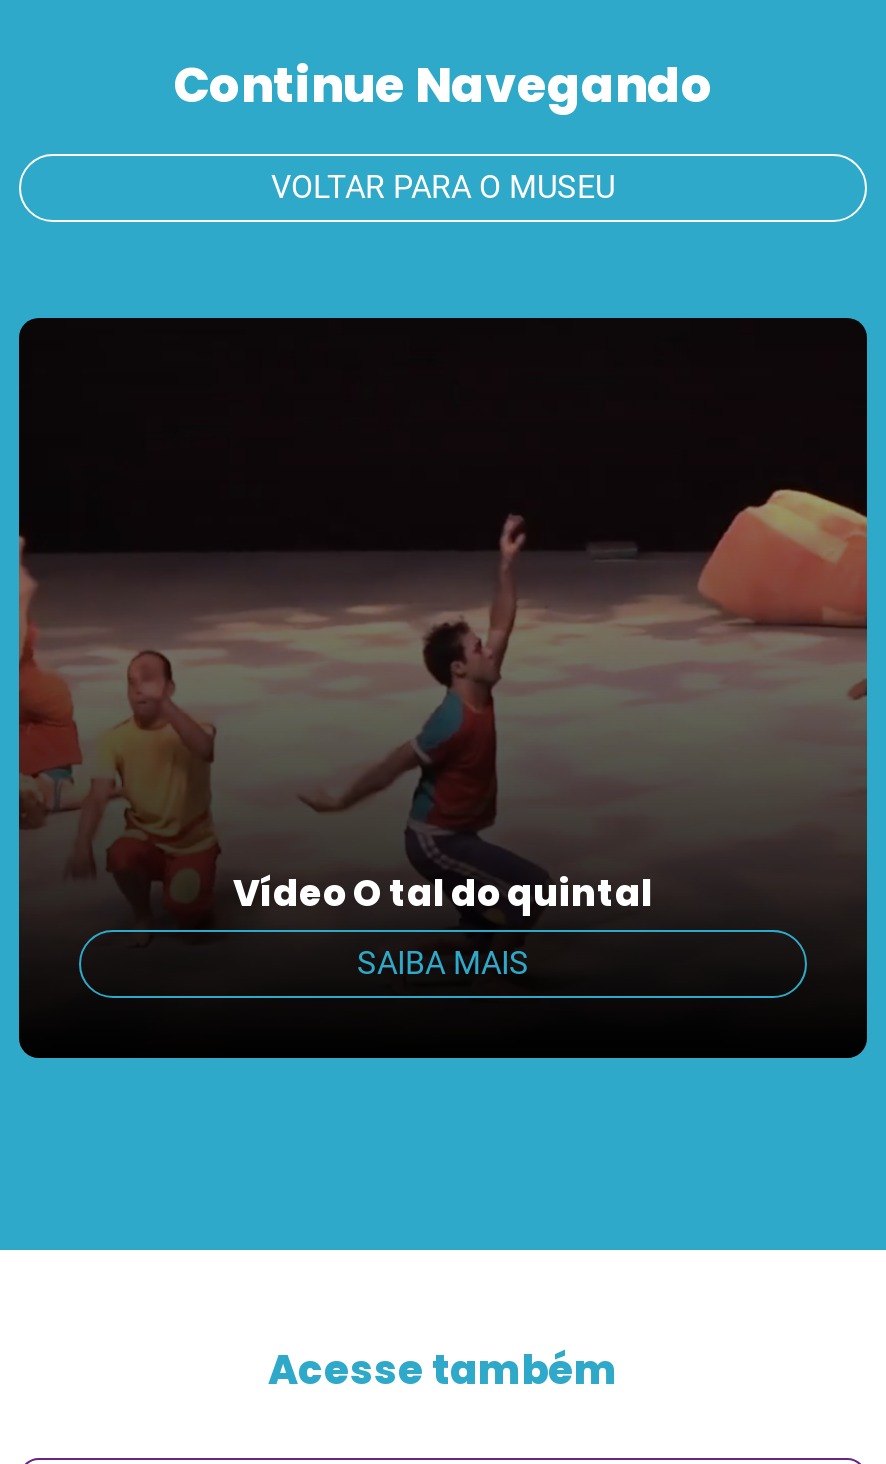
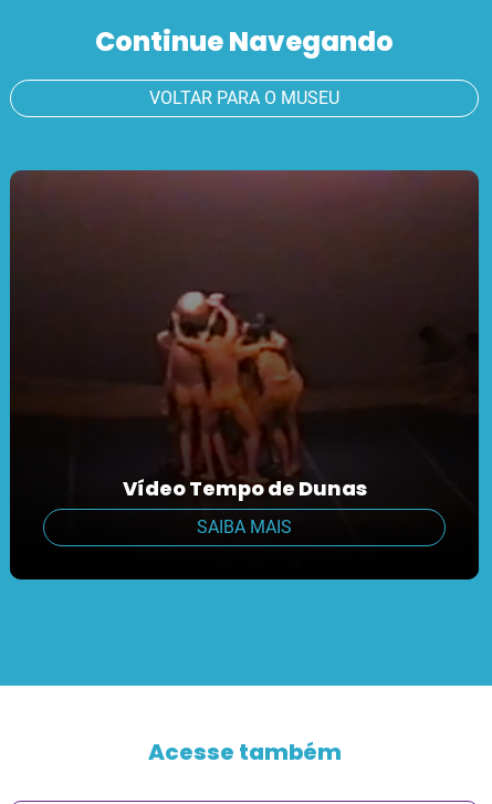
- [image]
- Vídeo O tal do quintal
+ [image]
+ Vídeo Tempo de Dunas
